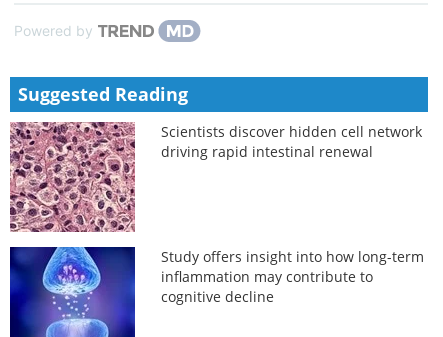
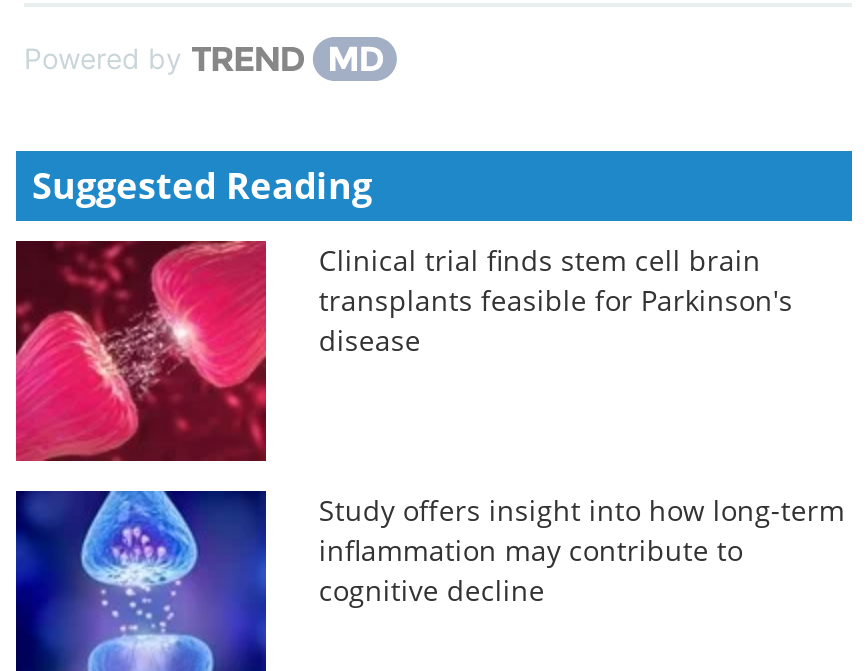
- [image]
- Scientists discover hidden cell network
- driving rapid intestinal renewal
+ [image]
+ Clinical trial finds stem cell brain
+ transplants feasible for Parkinson's
+ disease
